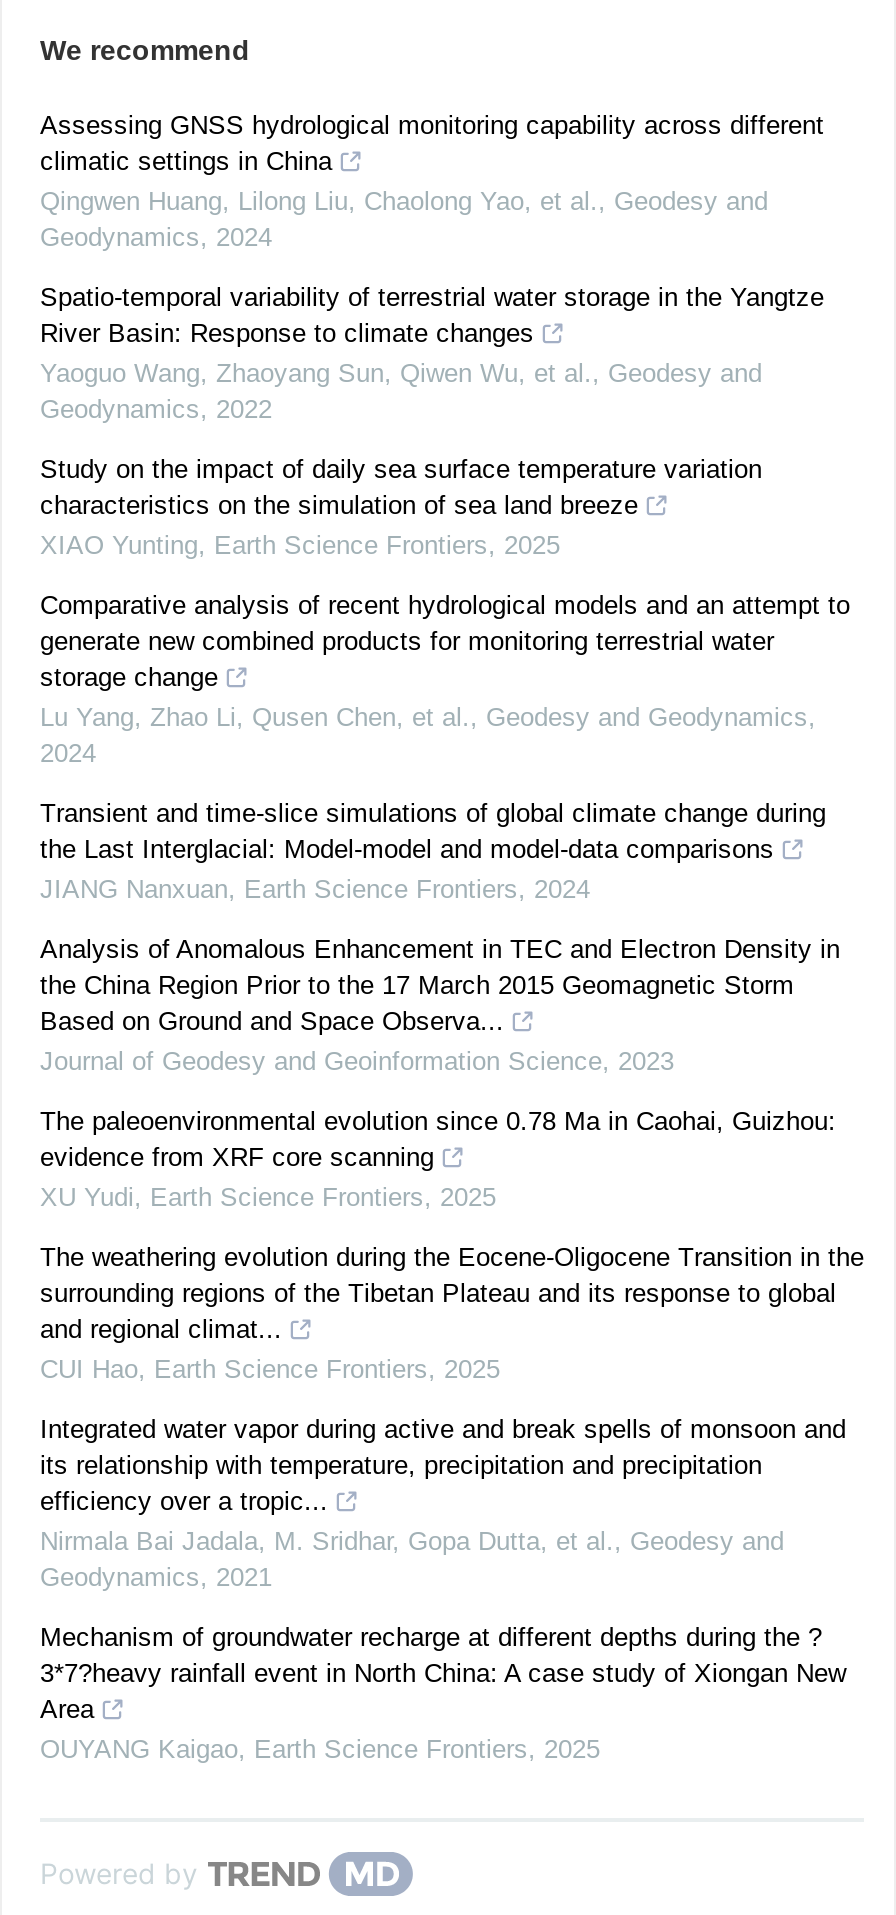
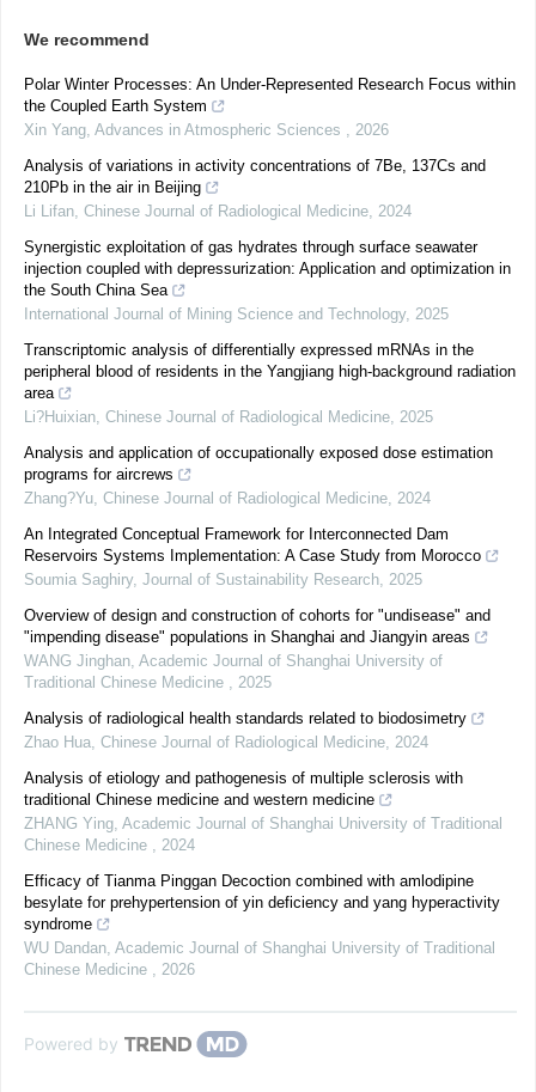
- Assessing GNSS hydrological monitoring capability across different
- climatic settings in China
- Qingwen Huang, Lilong Liu, Chaolong Yao, et al., Geodesy and
- Geodynamics, 2024
+ Polar Winter Processes: An Under-Represented Research Focus within
+ the Coupled Earth System
+ Xin Yang, Advances in Atmospheric Sciences, 2026

- Spatio-temporal variability of terrestrial water storage in the Yangtze
- River Basin: Response to climate changes
- Yaoguo Wang, Zhaoyang Sun, Qiwen Wu, et al., Geodesy and
- Geodynamics, 2022
+ Analysis of variations in activity concentrations of 7Be, 137Cs and
+ 210Pb in the air in Beijing
+ Li Lifan, Chinese Journal of Radiological Medicine, 2024

- Study on the impact of daily sea surface temperature variation
- characteristics on the simulation of sea land breeze
- XIAO Yunting, Earth Science Frontiers, 2025
+ Synergistic exploitation of gas hydrates through surface seawater
+ injection coupled with depressurization: Application and optimization in
+ the South China Sea
+ International Journal of Mining Science and Technology, 2025

- Comparative analysis of recent hydrological models and an attempt to
- generate new combined products for monitoring terrestrial water
- storage change
- Lu Yang, Zhao Li, Qusen Chen, et al., Geodesy and Geodynamics,
- 2024
+ Transcriptomic analysis of differentially expressed mRNAs in the
+ peripheral blood of residents in the Yangjiang high-background radiation
+ area
+ Li?Huixian, Chinese Journal of Radiological Medicine, 2025

- Transient and time-slice simulations of global climate change during
- the Last Interglacial: Model-model and model-data comparisons
- JIANG Nanxuan, Earth Science Frontiers, 2024
+ Analysis and application of occupationally exposed dose estimation
+ programs for aircrews
+ Zhang?Yu, Chinese Journal of Radiological Medicine, 2024

- Analysis of Anomalous Enhancement in TEC and Electron Density in
- the China Region Prior to the 17 March 2015 Geomagnetic Storm
- Based on Ground and Space Observa...
- Journal of Geodesy and Geoinformation Science, 2023
+ An Integrated Conceptual Framework for Interconnected Dam
+ Reservoirs Systems Implementation: A Case Study from Morocco
+ Soumia Saghiry, Journal of Sustainability Research, 2025

- The paleoenvironmental evolution since 0.78 Ma in Caohai, Guizhou:
- evidence from XRF core scanning
- XU Yudi, Earth Science Frontiers, 2025
+ Overview of design and construction of cohorts for "undisease" and
+ "impending disease" populations in Shanghai and Jiangyin areas
+ WANG Jinghan, Academic Journal of Shanghai University of
+ Traditional Chinese Medicine, 2025

- The weathering evolution during the Eocene-Oligocene Transition in the
- surrounding regions of the Tibetan Plateau and its response to global
- and regional climat...
- CUI Hao, Earth Science Frontiers, 2025
+ Analysis of radiological health standards related to biodosimetry
+ Zhao Hua, Chinese Journal of Radiological Medicine, 2024

- Integrated water vapor during active and break spells of monsoon and
- its relationship with temperature, precipitation and precipitation
- efficiency over a tropic...
- Nirmala Bai Jadala, M. Sridhar, Gopa Dutta, et al., Geodesy and
- Geodynamics, 2021
+ Analysis of etiology and pathogenesis of multiple sclerosis with
+ traditional Chinese medicine and western medicine
+ ZHANG Ying, Academic Journal of Shanghai University of Traditional
+ Chinese Medicine, 2024

- Mechanism of groundwater recharge at different depths during the ?
- 3*7?heavy rainfall event in North China: A case study of Xiongan New
- Area
- OUYANG Kaigao, Earth Science Frontiers, 2025
+ Efficacy of Tianma Pinggan Decoction combined with amlodipine
+ besylate for prehypertension of yin deficiency and yang hyperactivity
+ syndrome
+ WU Dandan, Academic Journal of Shanghai University of Traditional
+ Chinese Medicine, 2026
